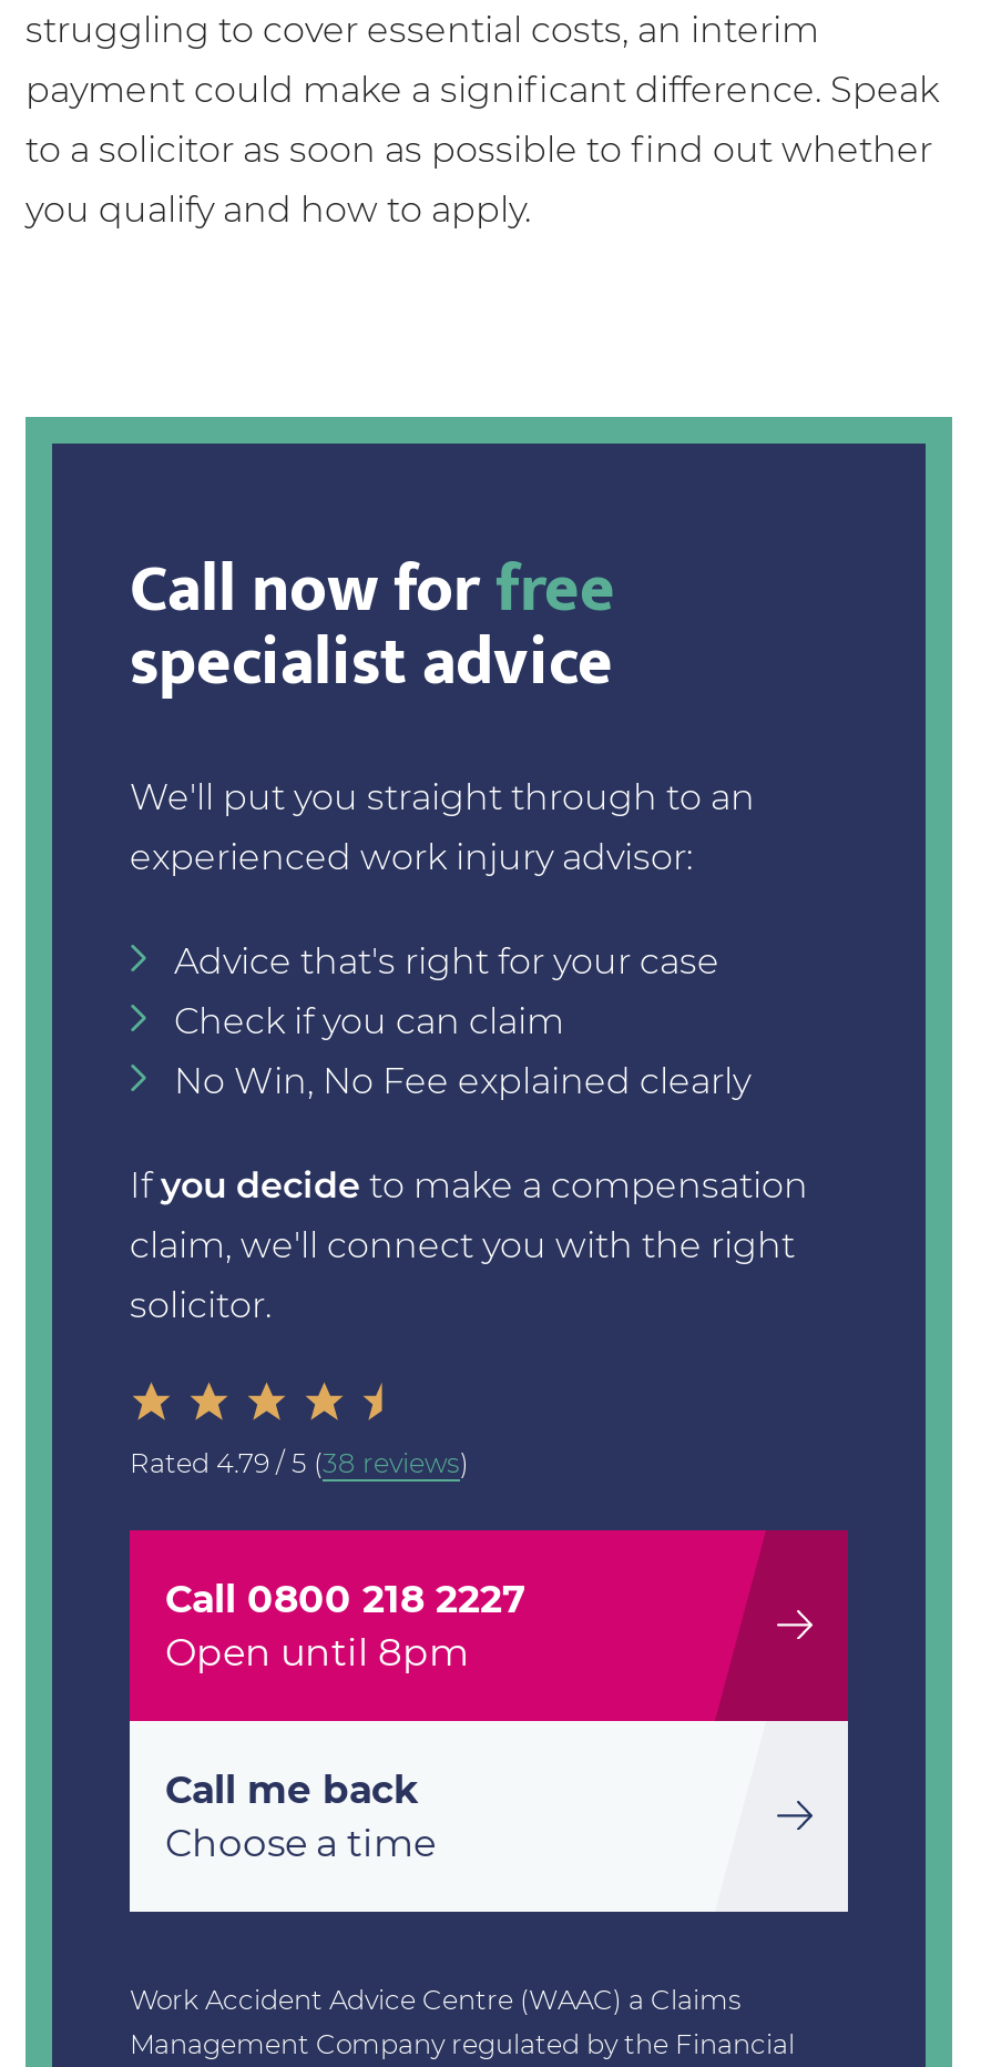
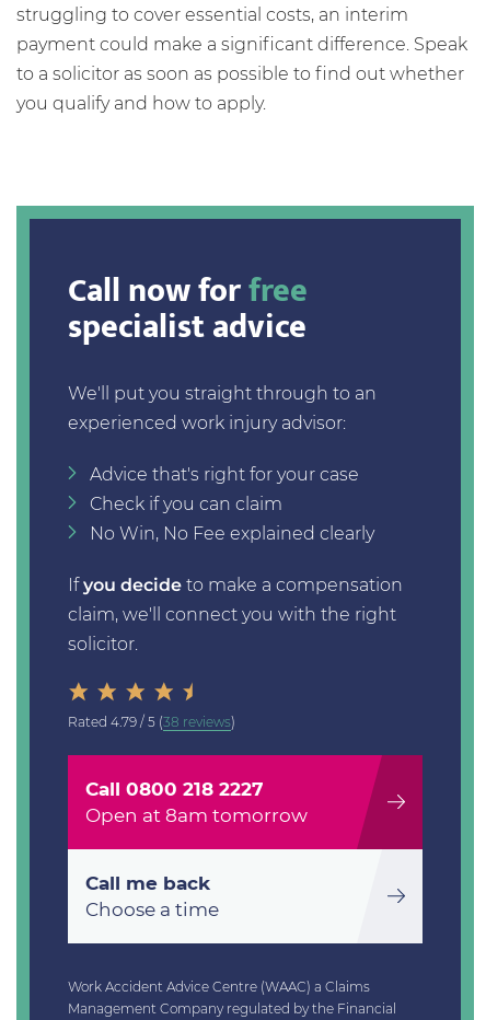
- Open until 8pm
+ Open at 8am tomorrow
